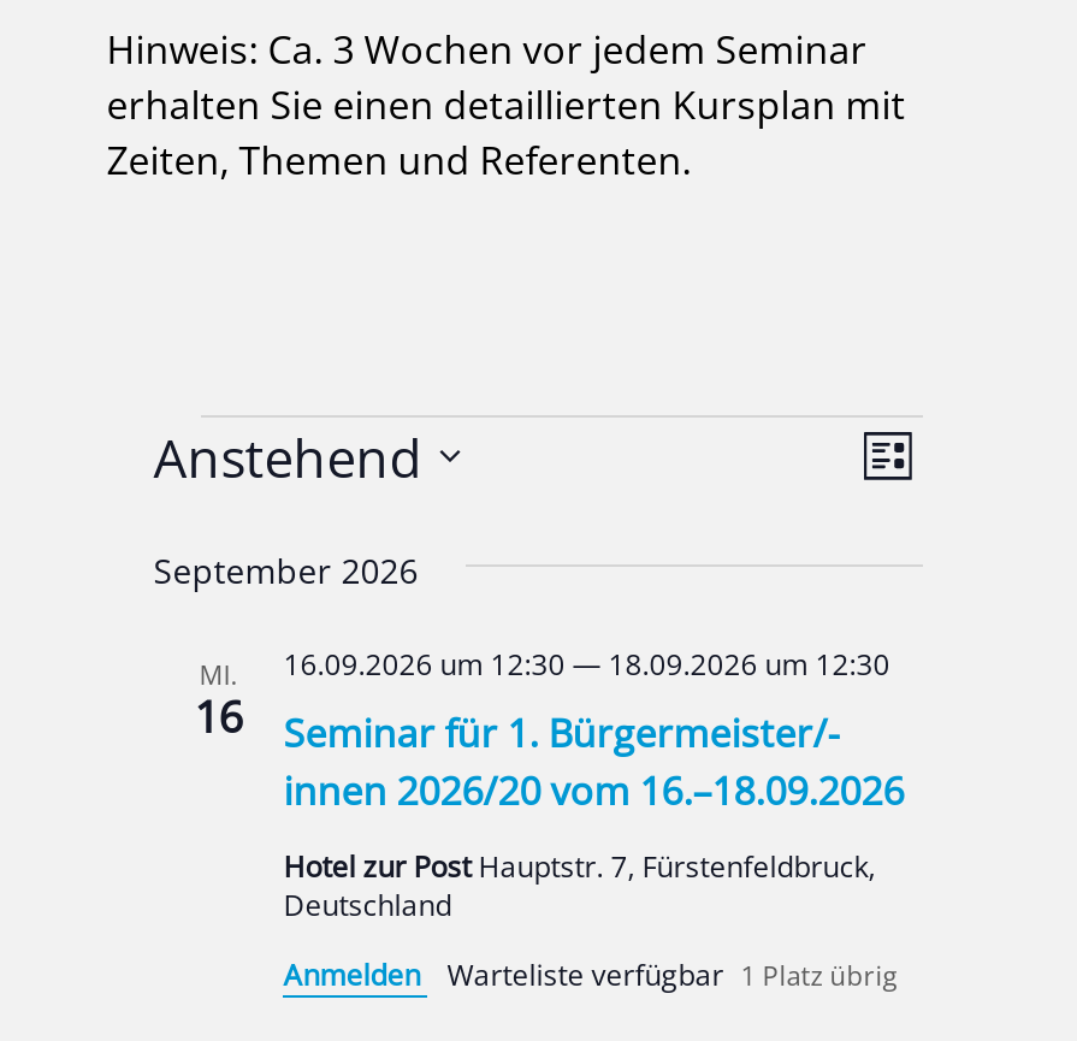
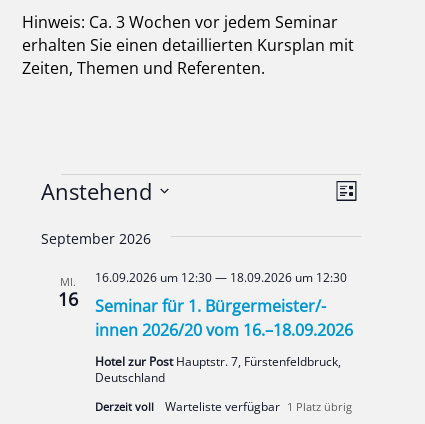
- Anmelden
+ Derzeit voll
